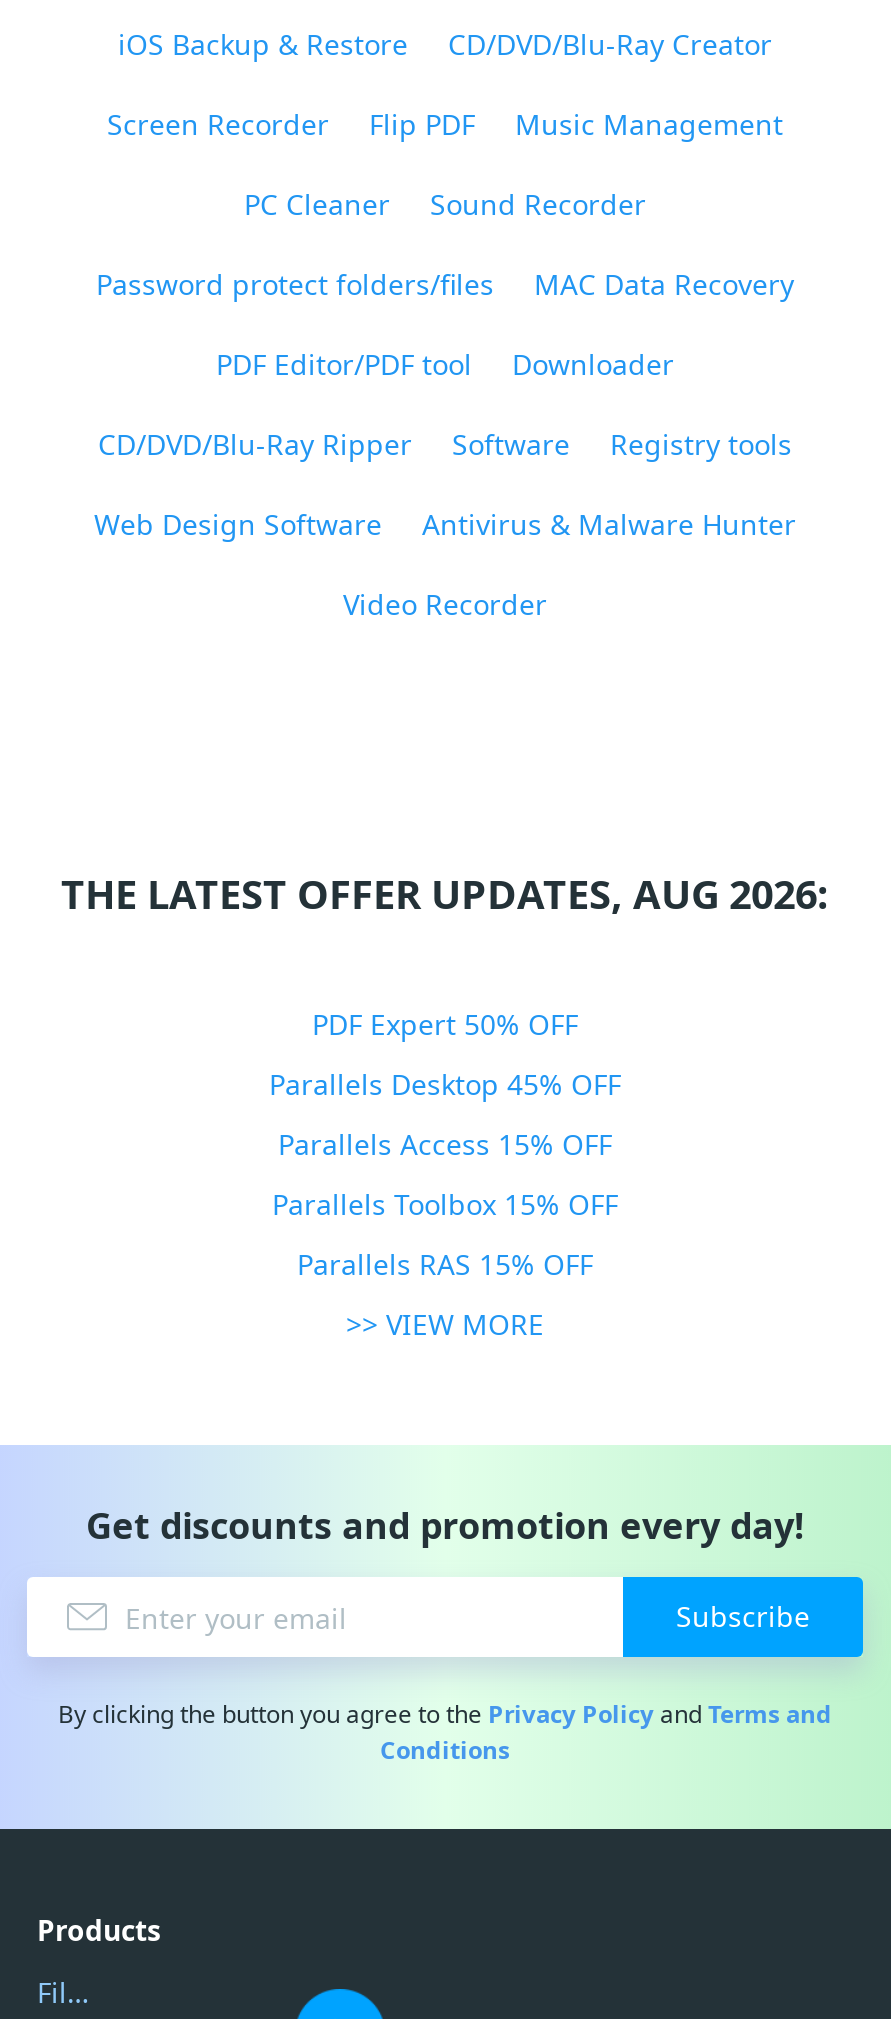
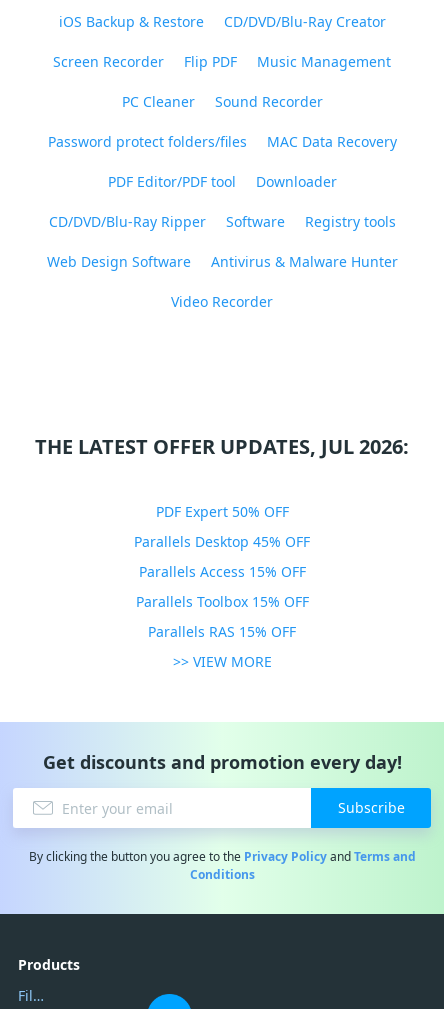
- THE LATEST OFFER UPDATES, AUG 2026:
+ THE LATEST OFFER UPDATES, JUL 2026:
